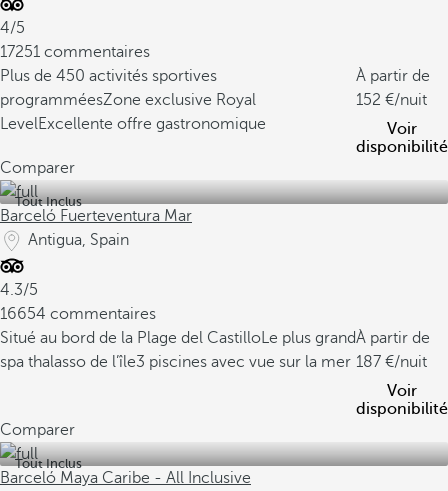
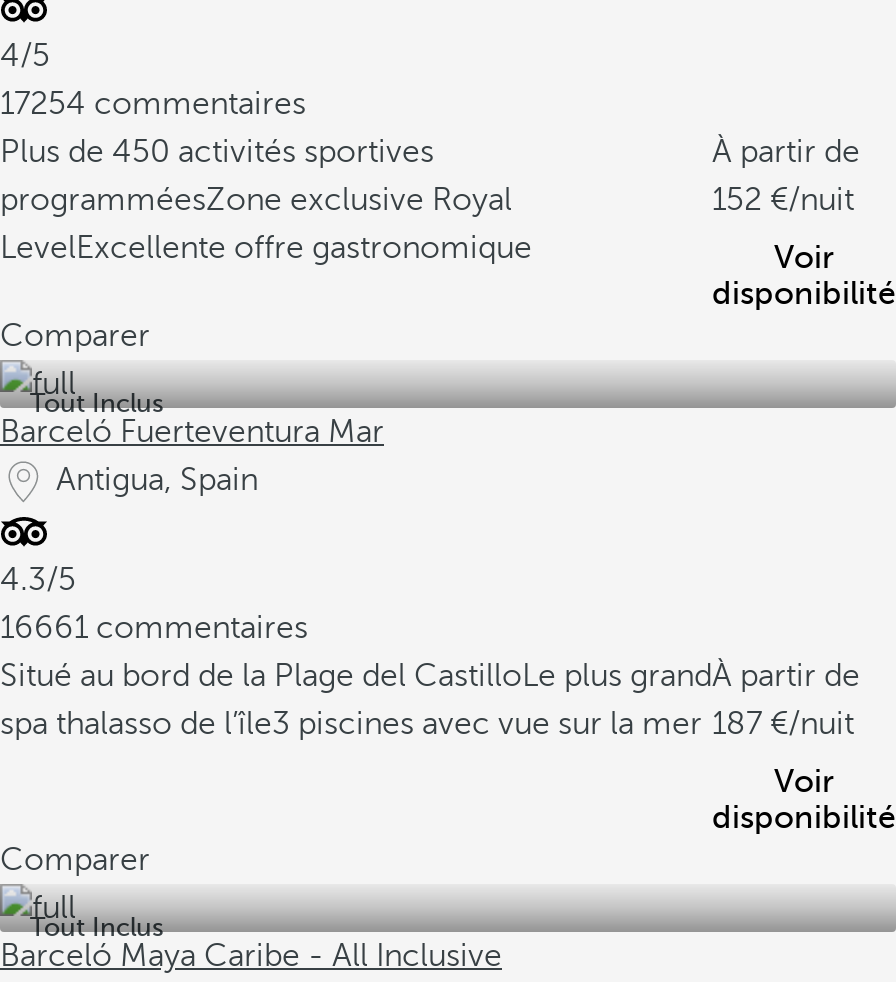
- 17251 commentaires
+ 17254 commentaires

- 16654 commentaires
+ 16661 commentaires
